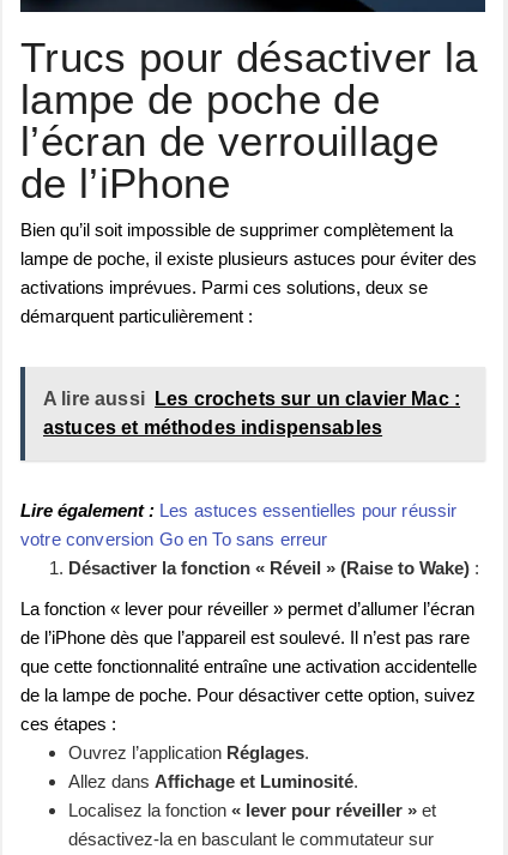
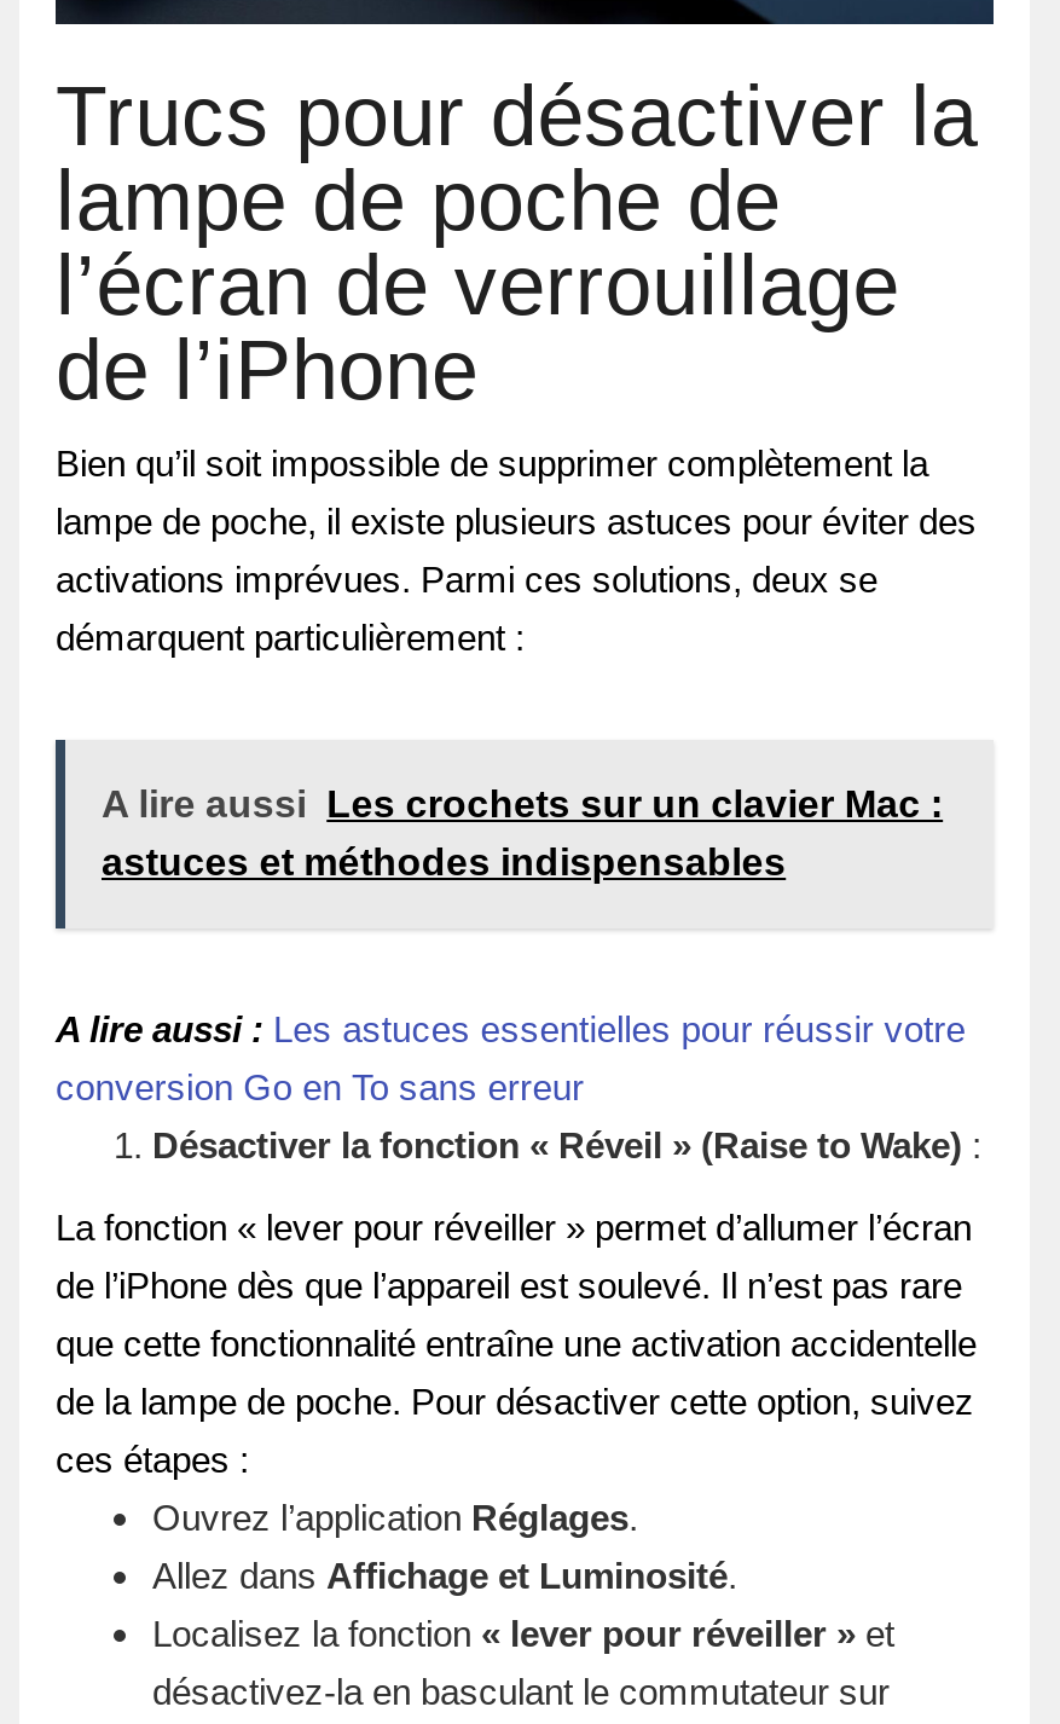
- Lire également : Les astuces essentielles pour réussir
- votre conversion Go en To sans erreur
+ A lire aussi : Les astuces essentielles pour réussir votre
+ conversion Go en To sans erreur
